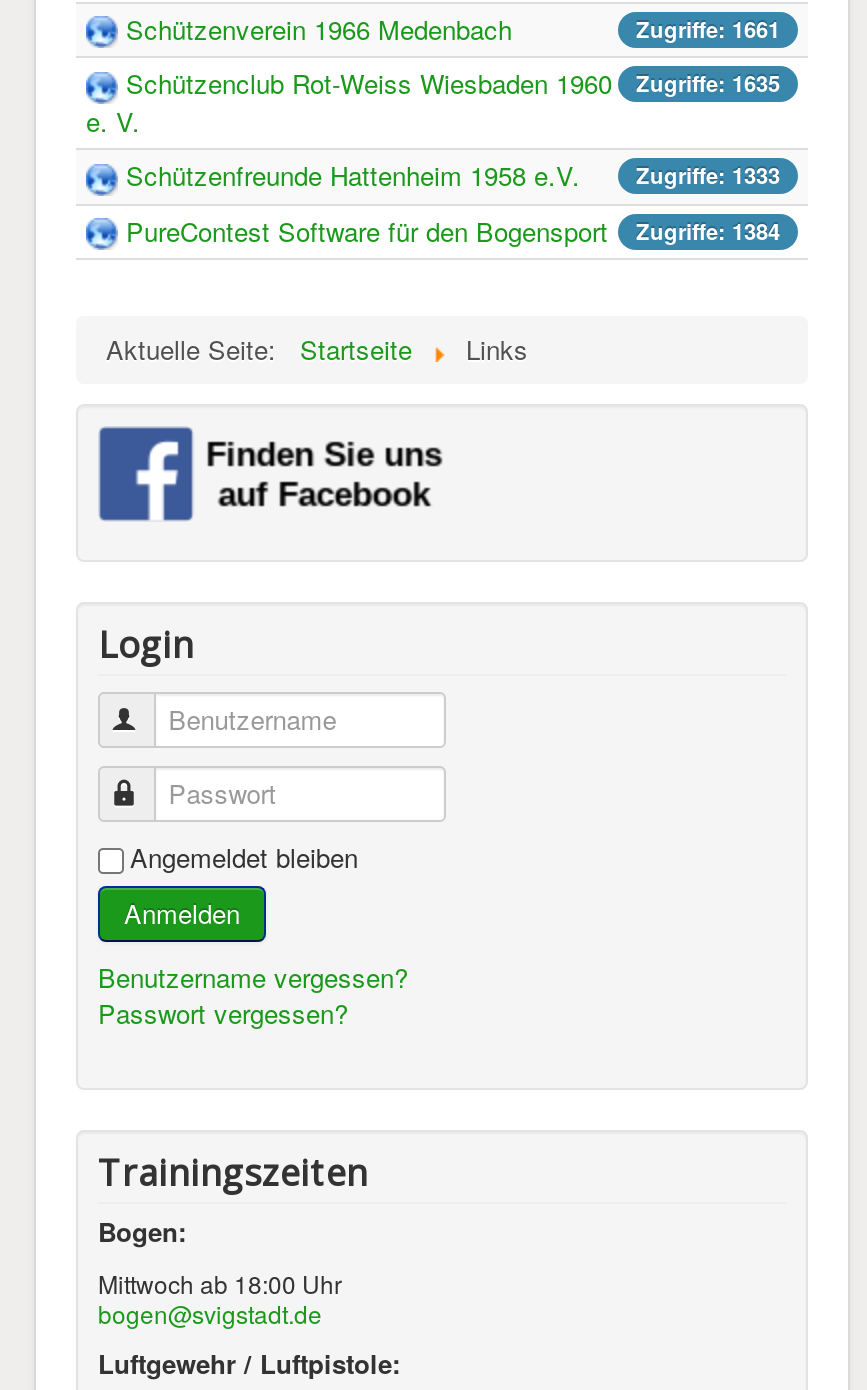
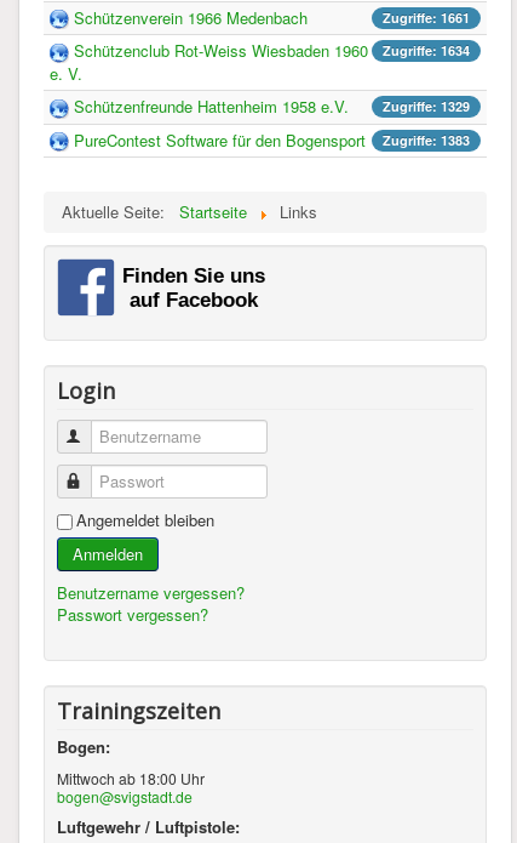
- Schützenclub Rot-Weiss Wiesbaden 1960 Zugriffe: 1635
+ Schützenclub Rot-Weiss Wiesbaden 1960 Zugriffe: 1634

- Schützenfreunde Hattenheim 1958 e.V. Zugriffe: 1333
+ Schützenfreunde Hattenheim 1958 e.V. Zugriffe: 1329

- PureContest Software für den Bogensport Zugriffe: 1384
+ PureContest Software für den Bogensport Zugriffe: 1383
